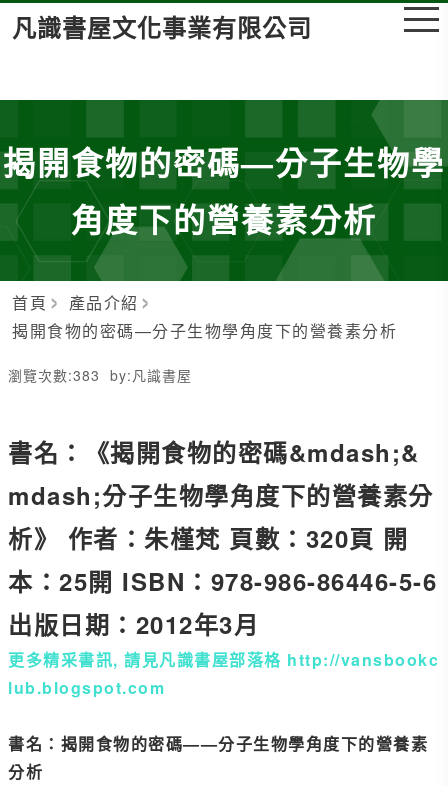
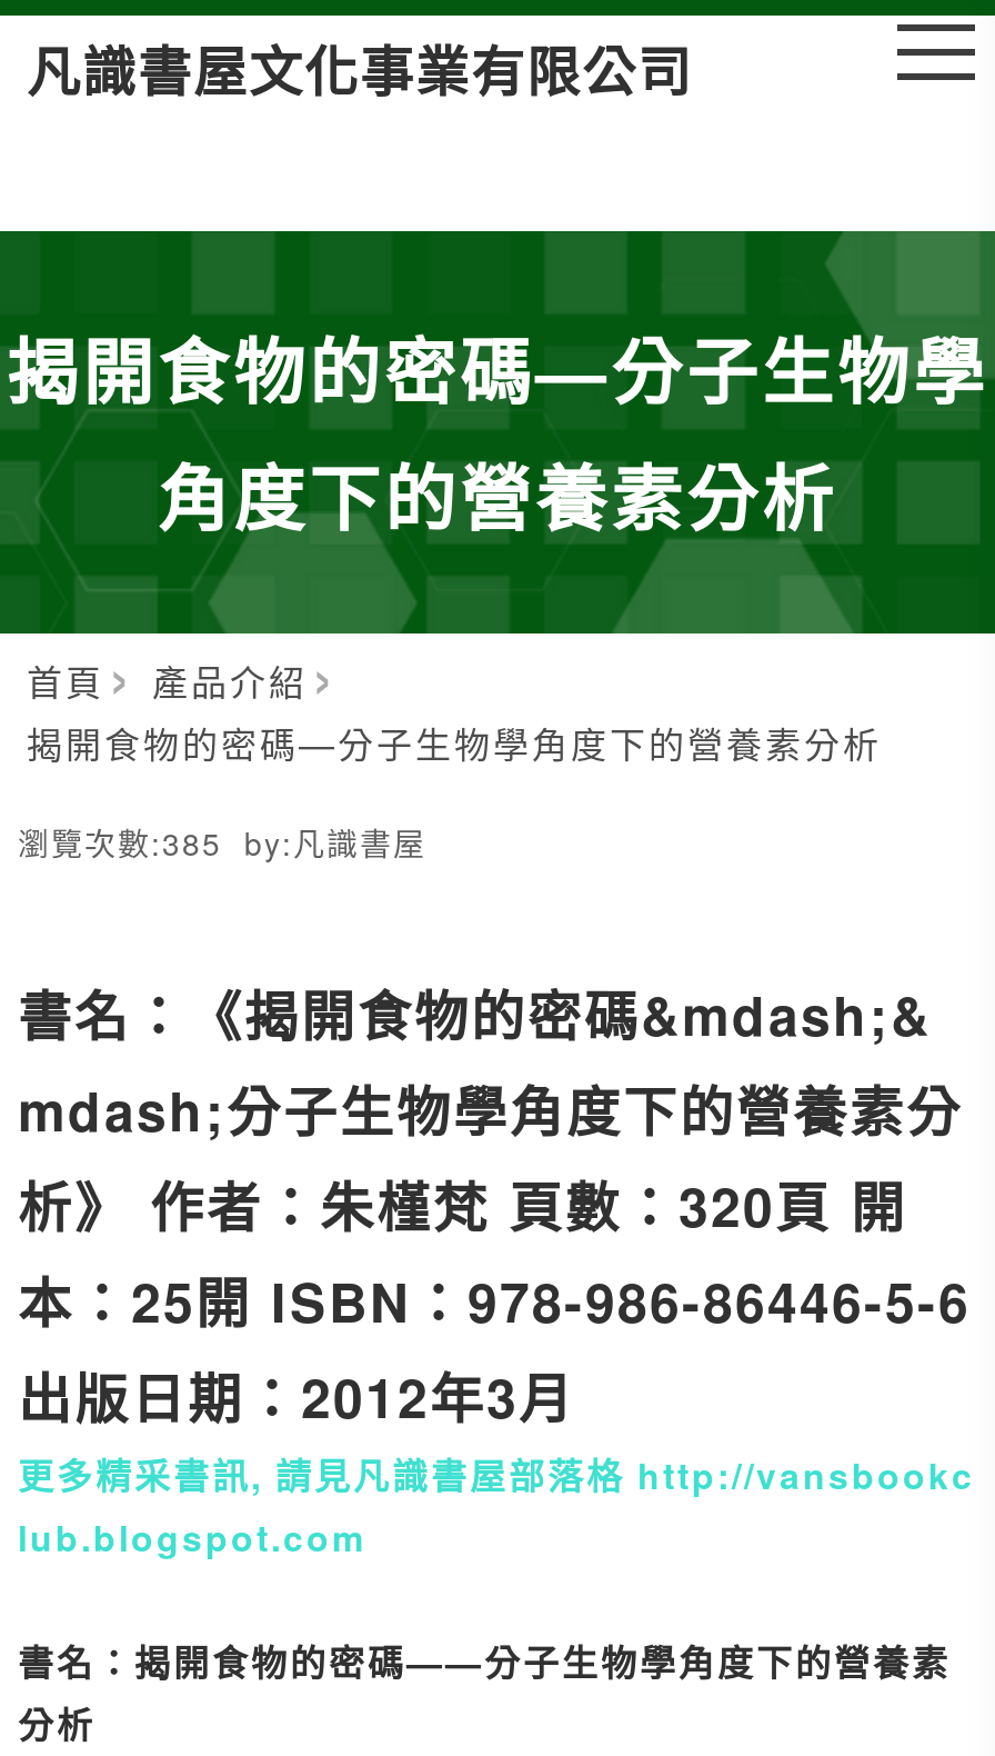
- 瀏覽次數:383 by:凡識書屋
+ 瀏覽次數:385 by:凡識書屋
